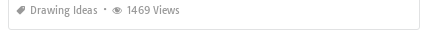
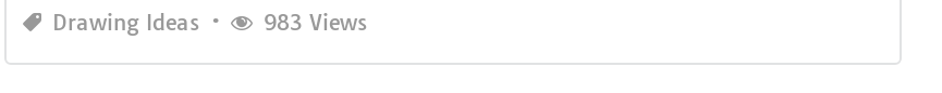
- 1469 Views
+ 983 Views
